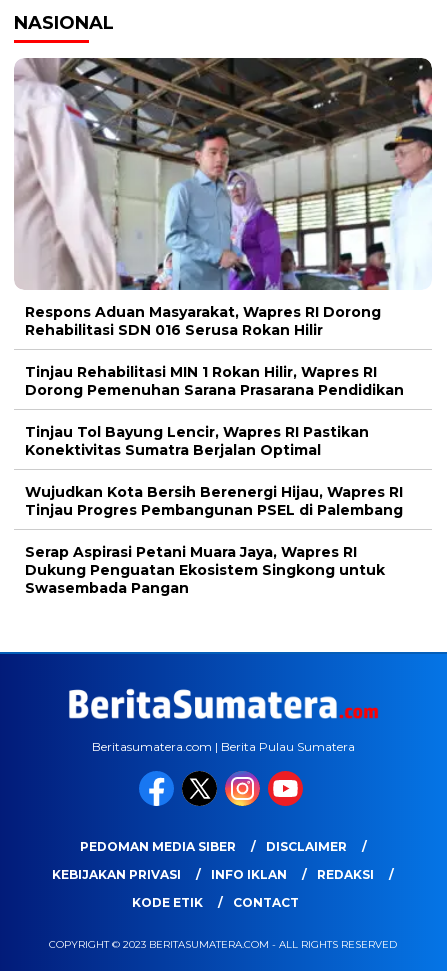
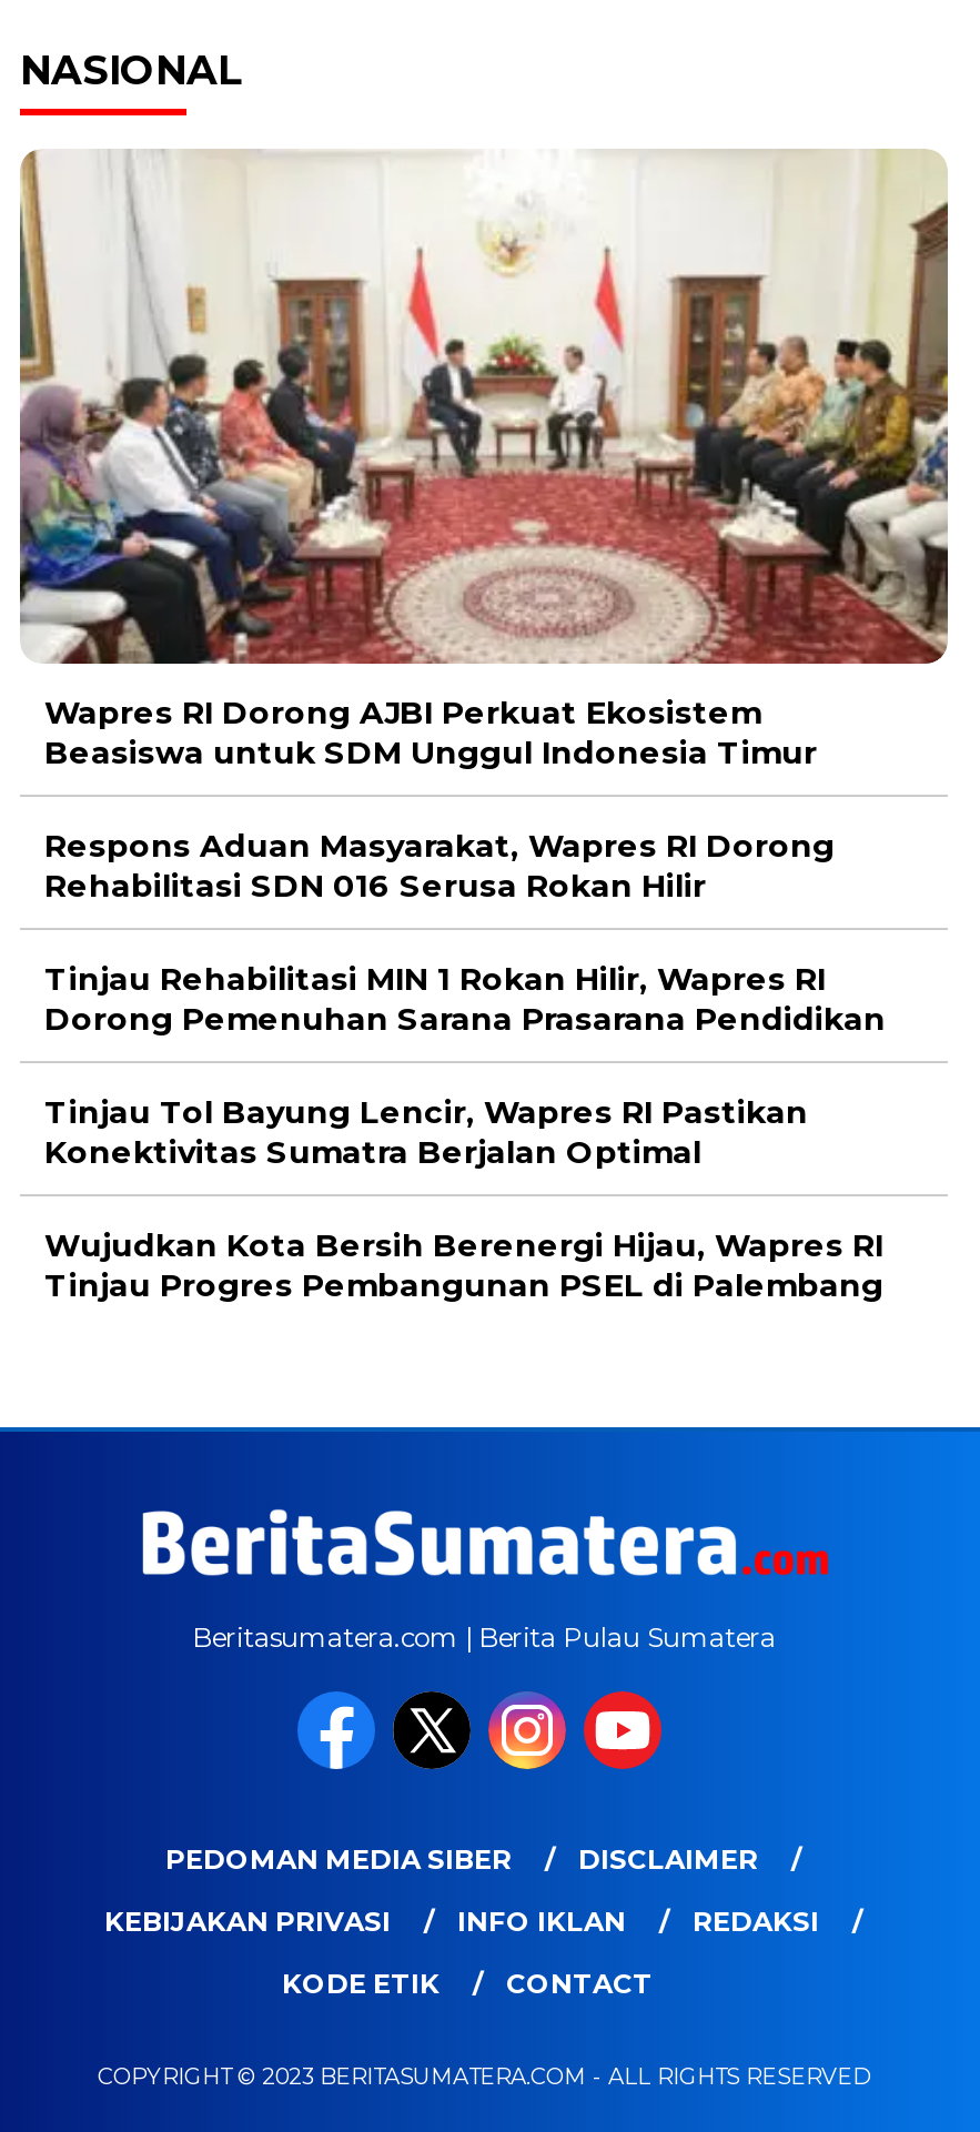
+ Wapres RI Dorong AJBI Perkuat Ekosistem
+ Beasiswa untuk SDM Unggul Indonesia Timur

- [image]
+ [image]

moved down: Respons Aduan Masyarakat, Wapres RI Dorong | Rehabilitasi SDN 016 Serusa Rokan Hilir | Tinjau Rehabilitasi MIN 1 Rokan Hilir, Wapres RI | Dorong Pemenuhan Sarana Prasarana Pendidikan | Tinjau Tol Bayung Lencir, Wapres RI Pastikan | Konektivitas Sumatra Berjalan Optimal | Wujudkan Kota Bersih Berenergi Hijau, Wapres RI | Tinjau Progres Pembangunan PSEL di Palembang

- Serap Aspirasi Petani Muara Jaya, Wapres RI
- Dukung Penguatan Ekosistem Singkong untuk
- Swasembada Pangan
